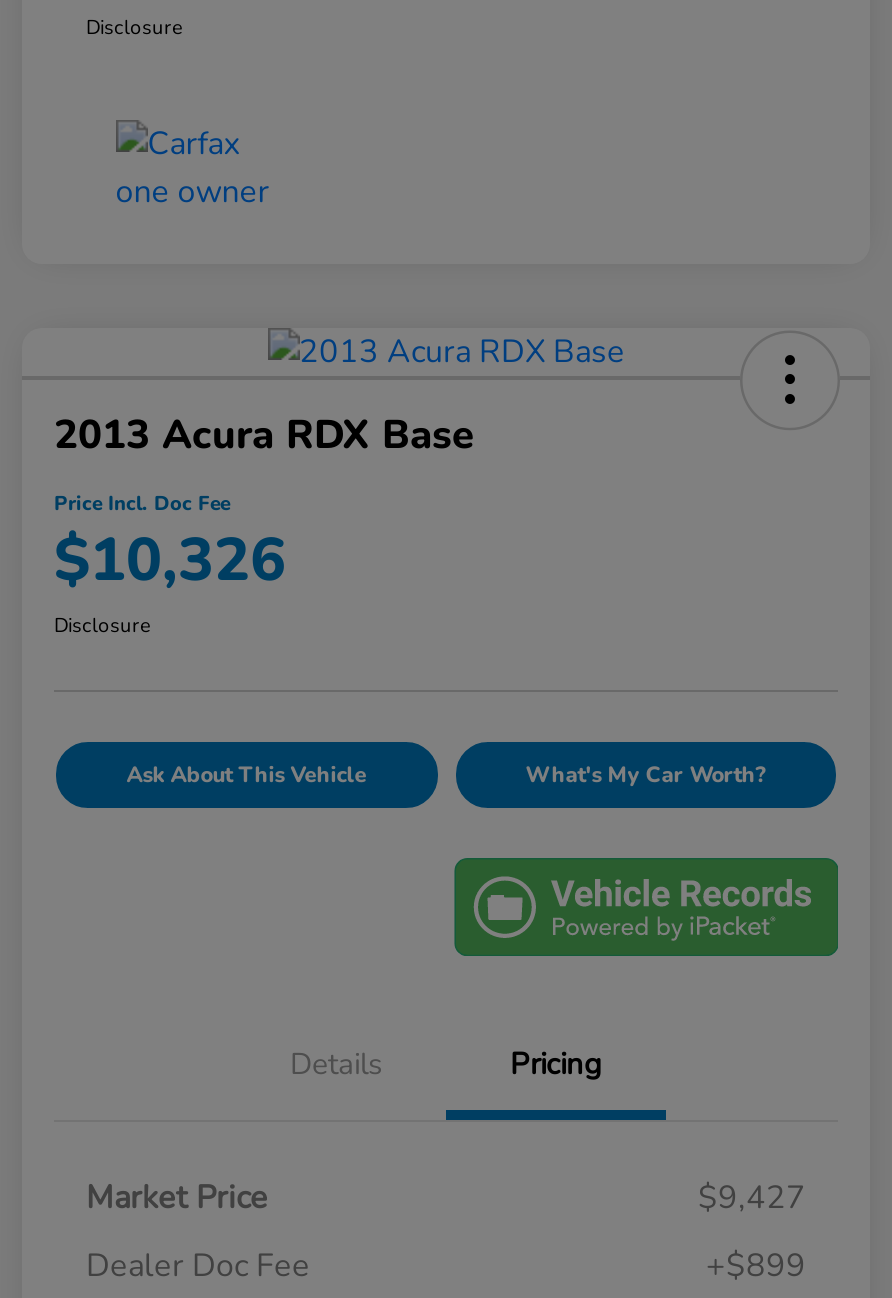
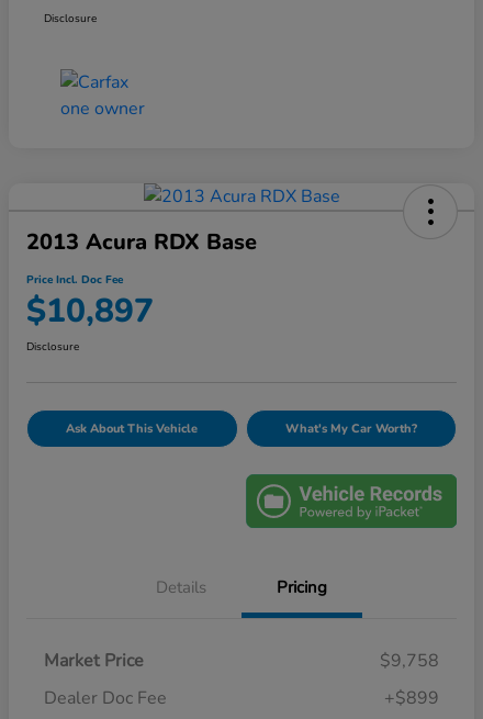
- $10,326
+ $10,897

- $9,427
+ $9,758
